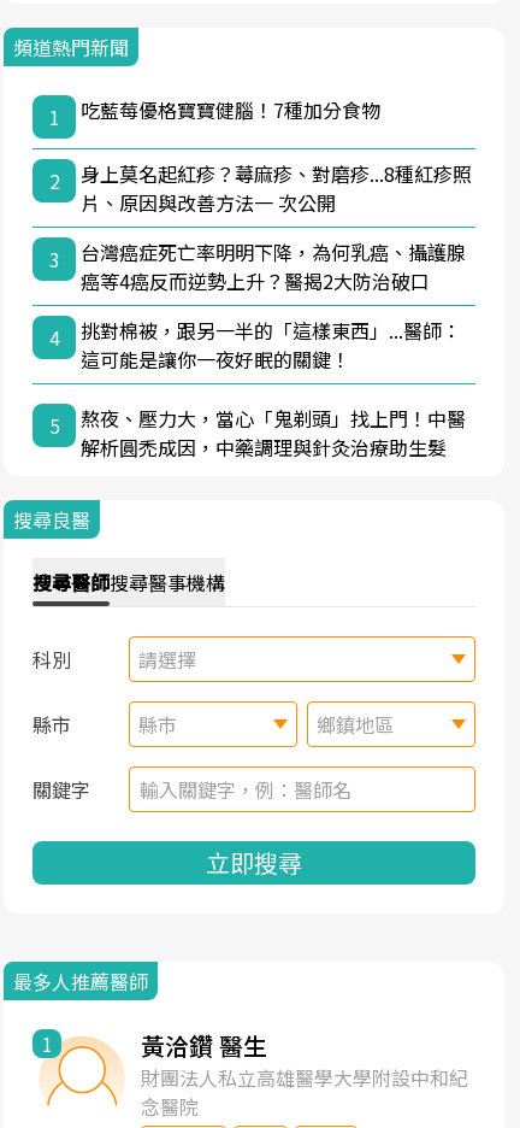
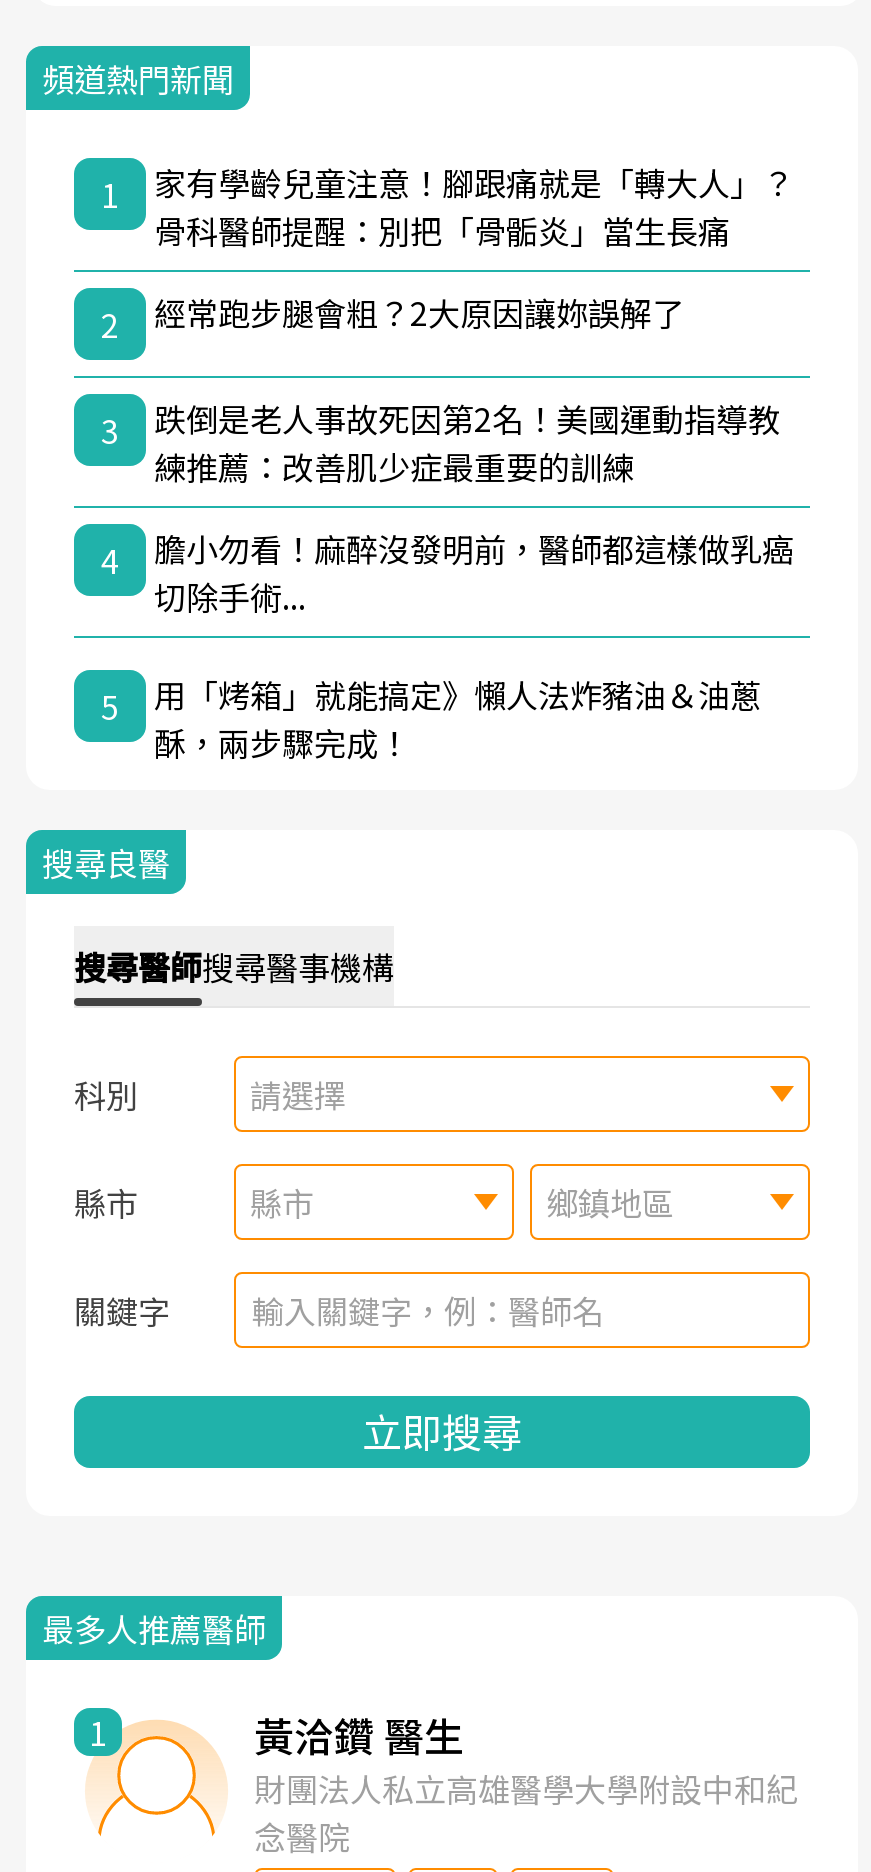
- 吃藍莓優格寶寶健腦！7種加分食物
+ 家有學齡兒童注意！腳跟痛就是「轉大人」？
+ 骨科醫師提醒：別把「骨骺炎」當生長痛

- 身上莫名起紅疹？蕁麻疹、對磨疹...8種紅疹照
- 片、原因與改善方法一 次公開
+ 經常跑步腿會粗？2大原因讓妳誤解了

- 台灣癌症死亡率明明下降，為何乳癌、攝護腺
- 癌等4癌反而逆勢上升？醫揭2大防治破口
+ 跌倒是老人事故死因第2名！美國運動指導教
+ 練推薦：改善肌少症最重要的訓練

- 挑對棉被，跟另一半的「這樣東西」...醫師：
- 這可能是讓你一夜好眠的關鍵！
+ 膽小勿看！麻醉沒發明前，醫師都這樣做乳癌
+ 切除手術...

- 熬夜、壓力大，當心「鬼剃頭」找上門！中醫
- 解析圓禿成因，中藥調理與針灸治療助生髮
+ 用「烤箱」就能搞定》懶人法炸豬油＆油蔥
+ 酥，兩步驟完成！
